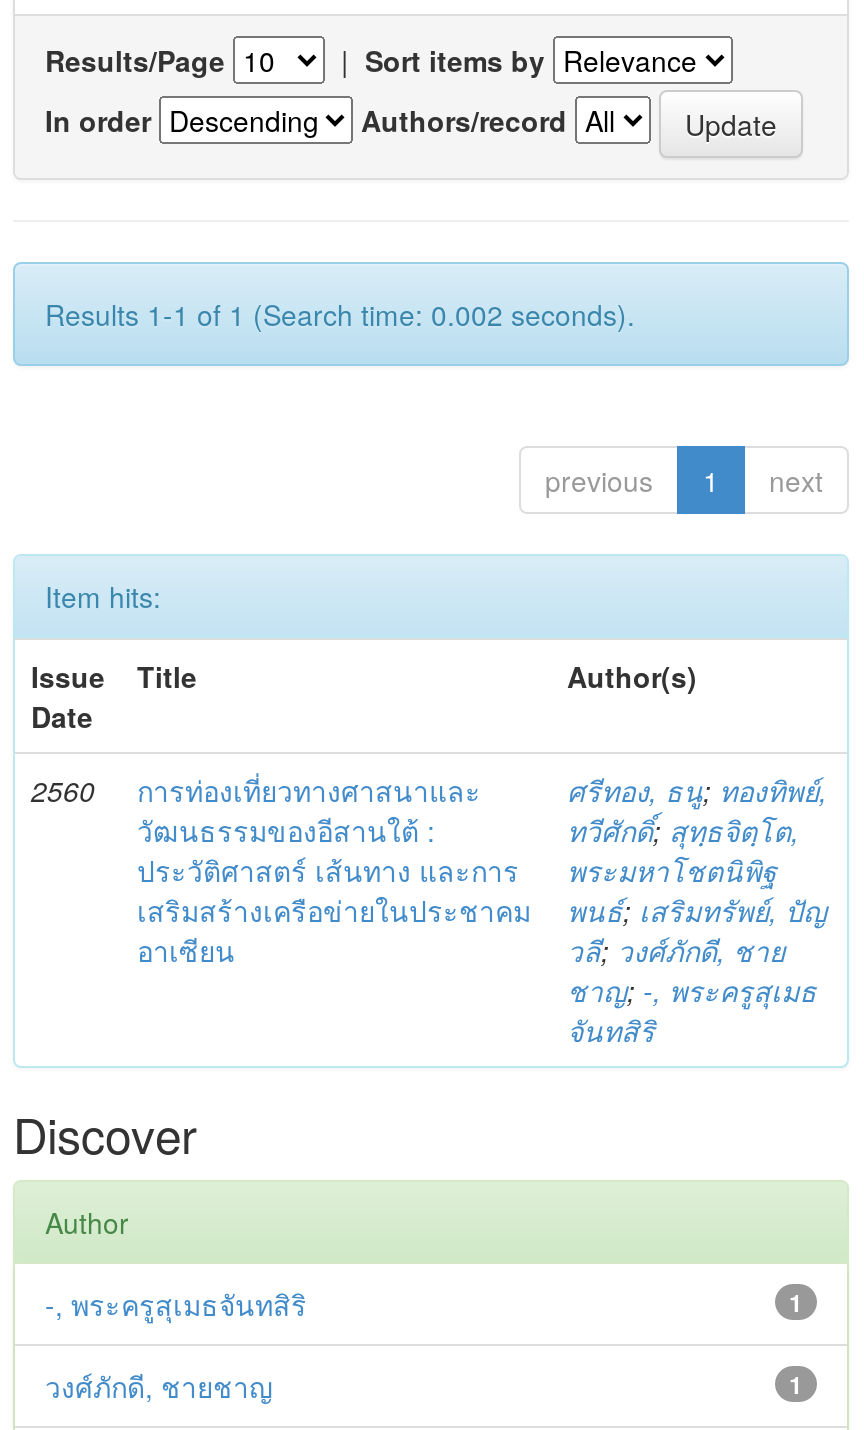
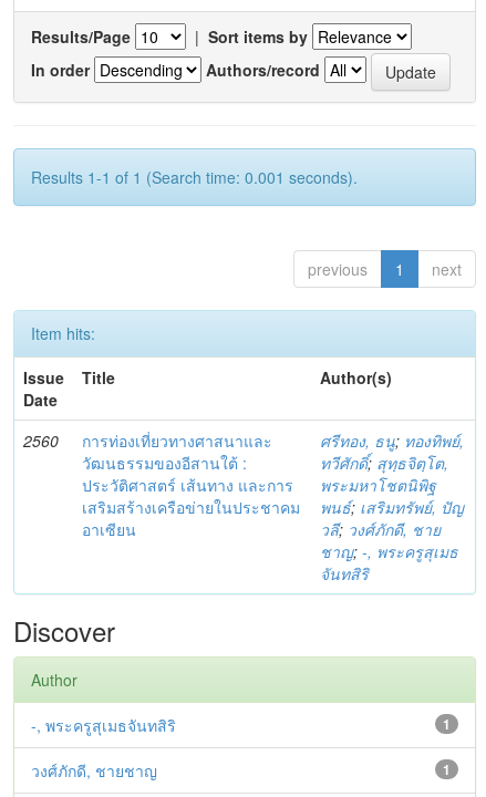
- Results 1-1 of 1 (Search time: 0.002 seconds).
+ Results 1-1 of 1 (Search time: 0.001 seconds).
